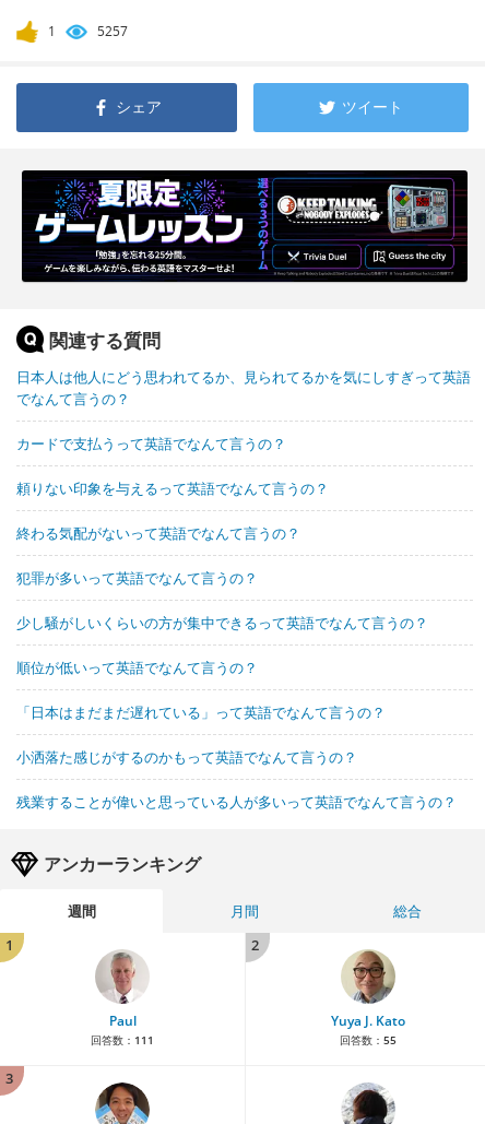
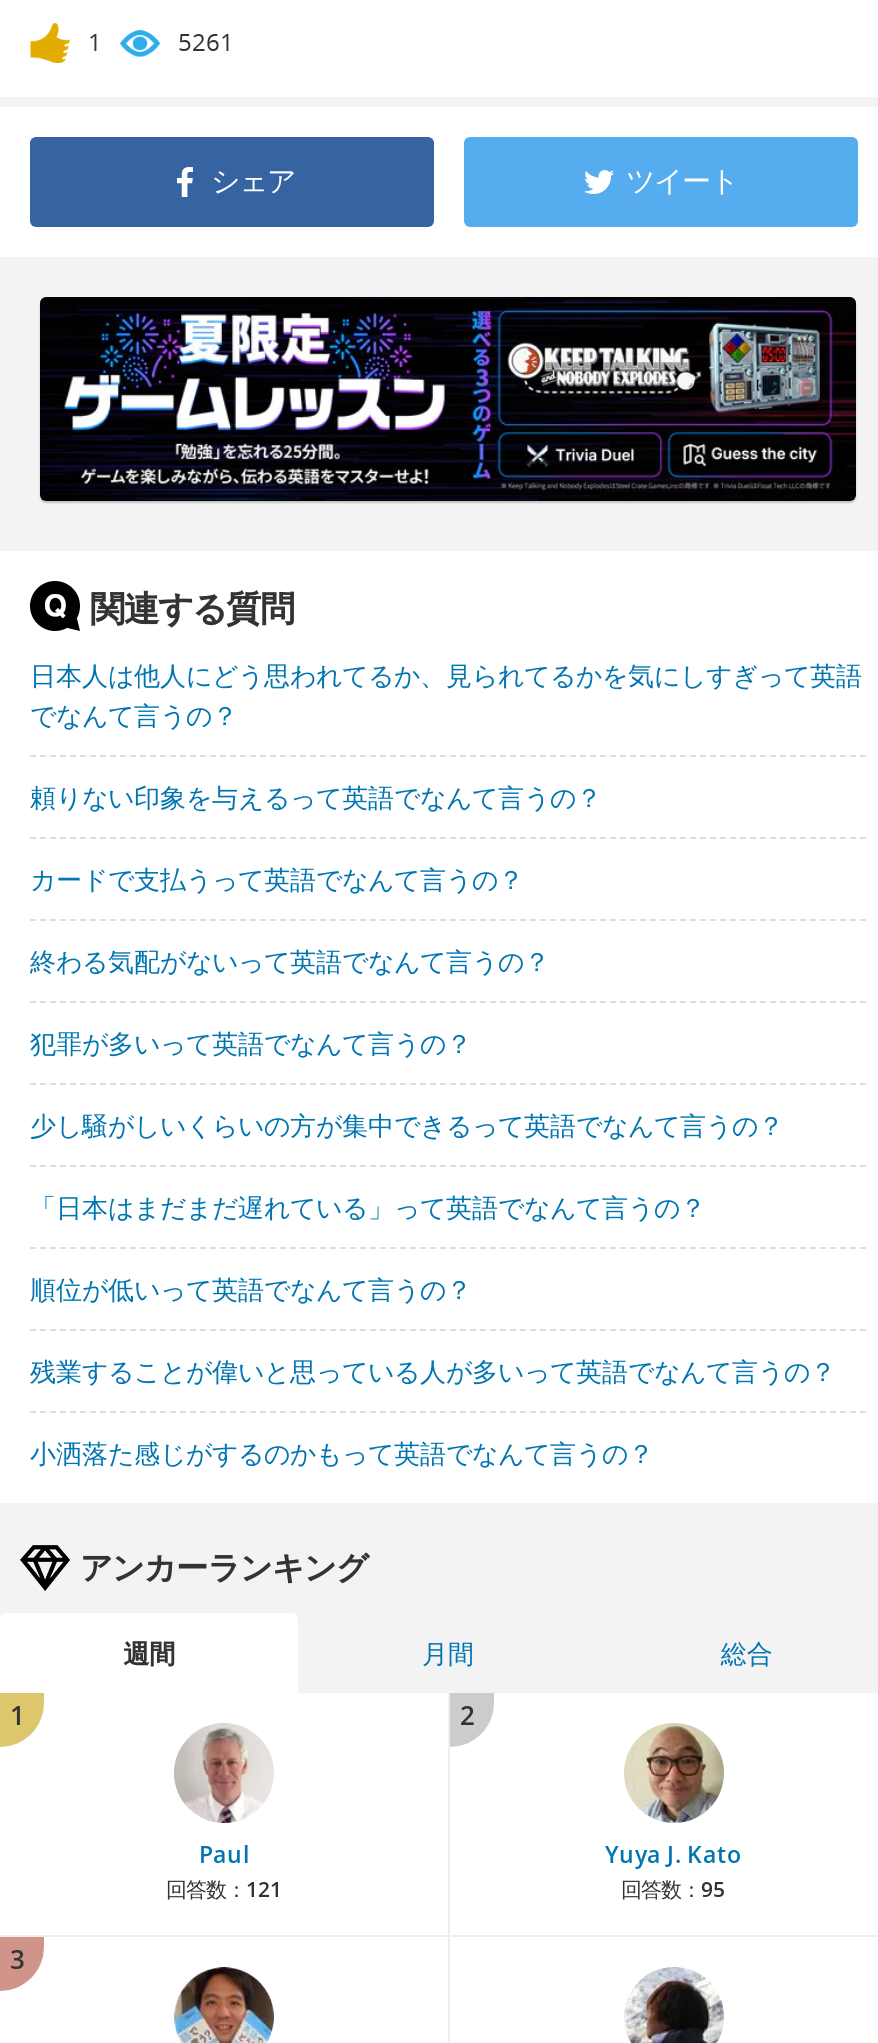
- 5257
+ 5261

moved down: カードで支払うって英語でなんて言うの？

moved up: 頼りない印象を与えるって英語でなんて言うの？

moved down: 順位が低いって英語でなんて言うの？

moved up: 「日本はまだまだ遅れている」って英語でなんて言うの？

moved down: 小洒落た感じがするのかもって英語でなんて言うの？

moved up: 残業することが偉いと思っている人が多いって英語でなんて言うの？

- 回答数：111
+ 回答数：121

- 回答数：55
+ 回答数：95
